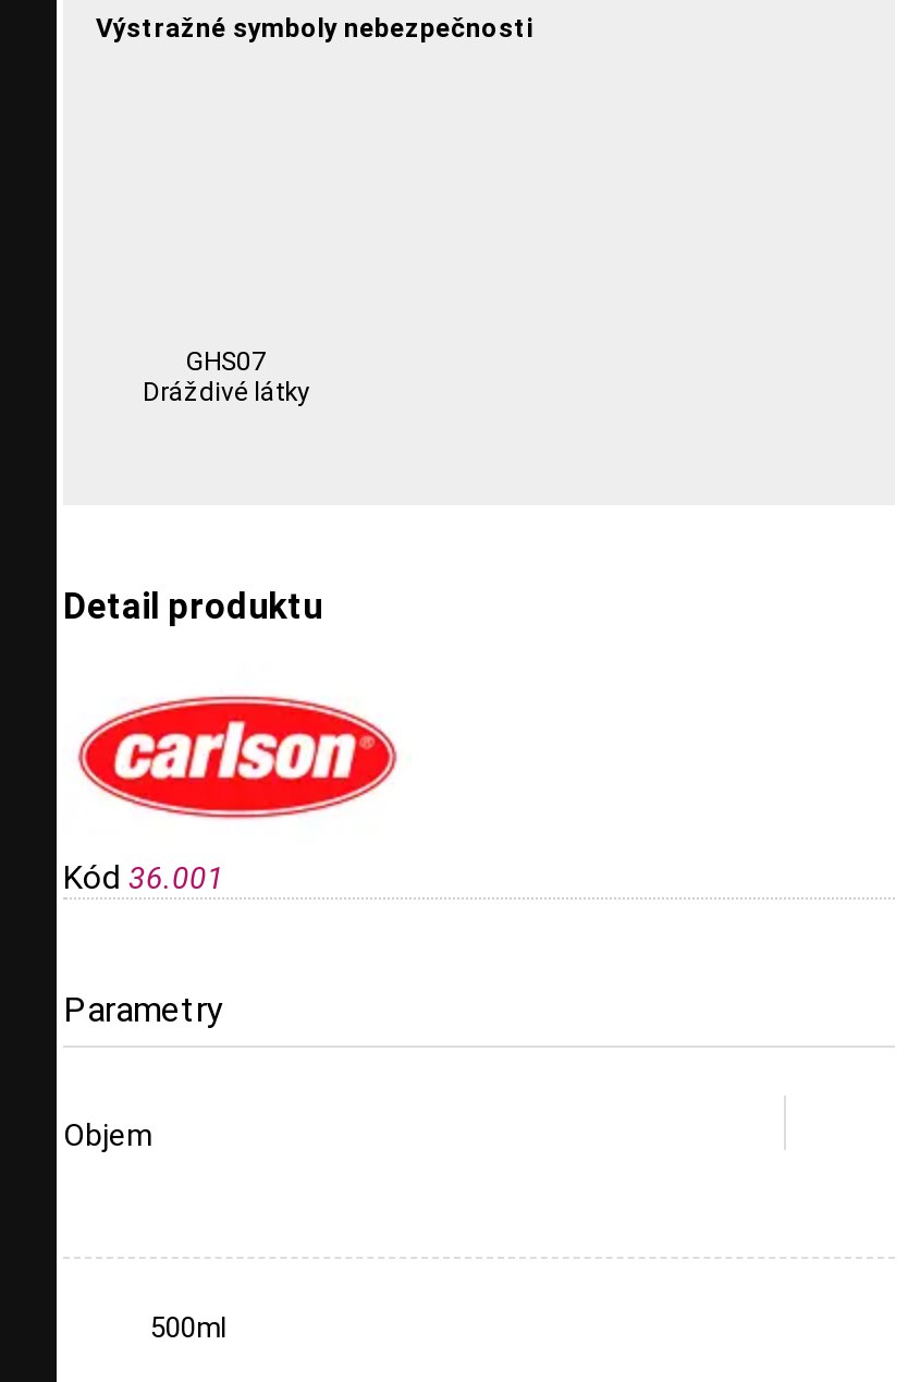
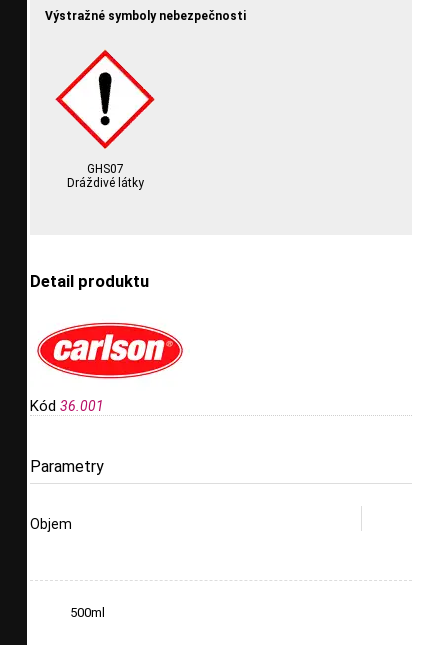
+ [image]
